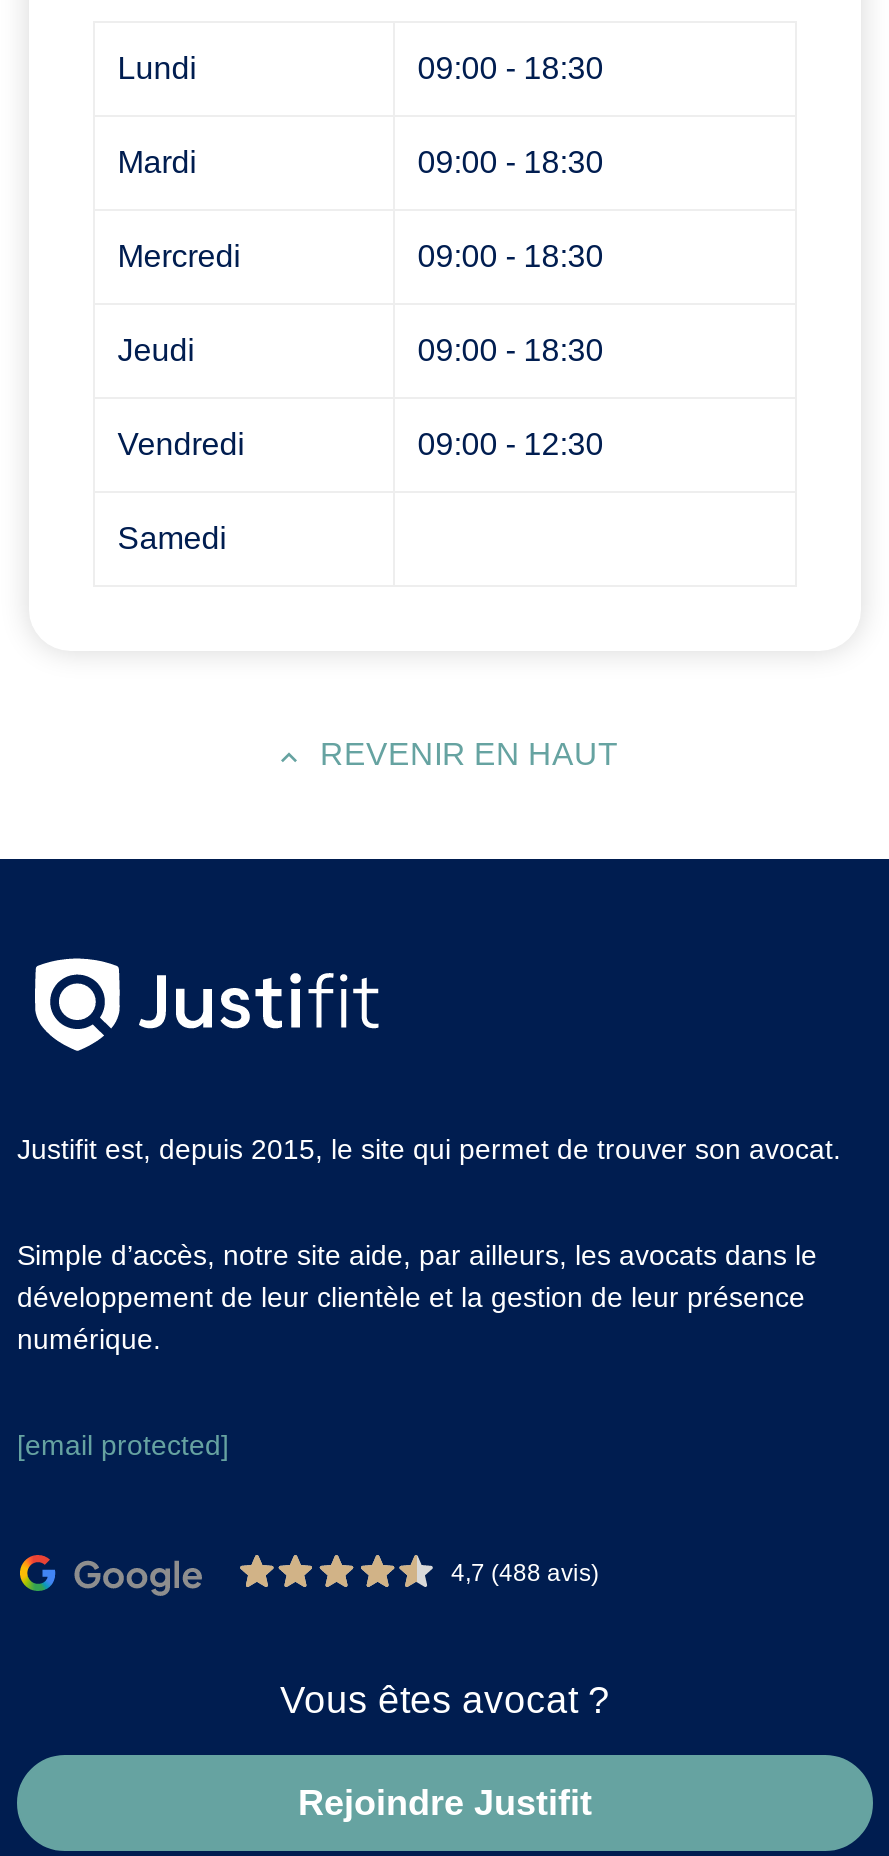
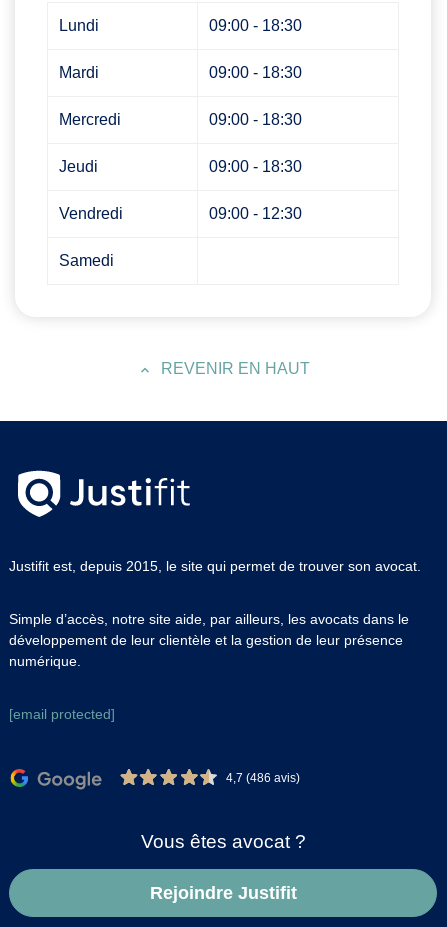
- 4,7 (488 avis)
+ 4,7 (486 avis)
